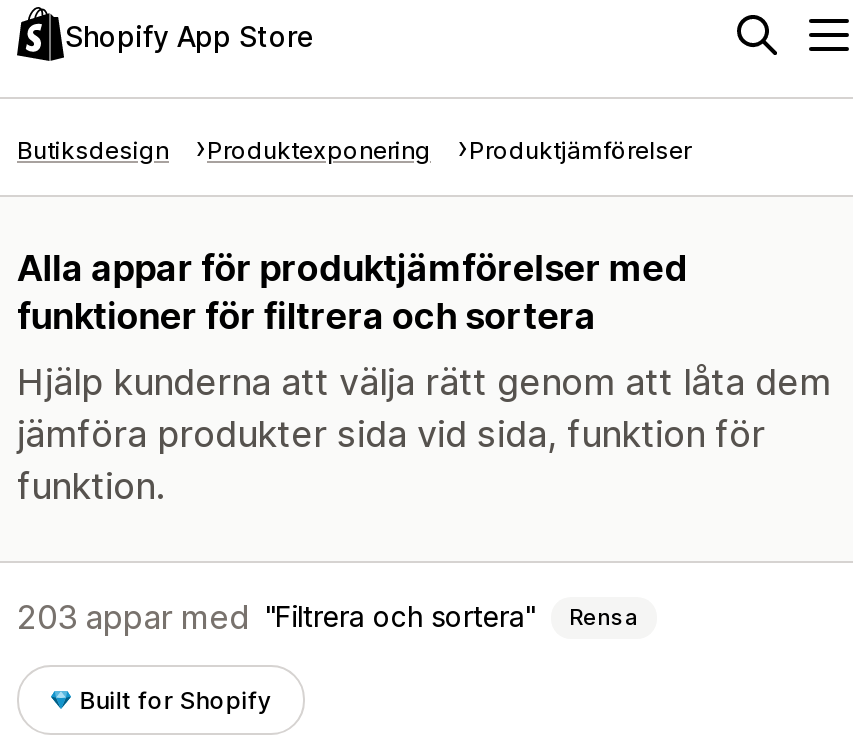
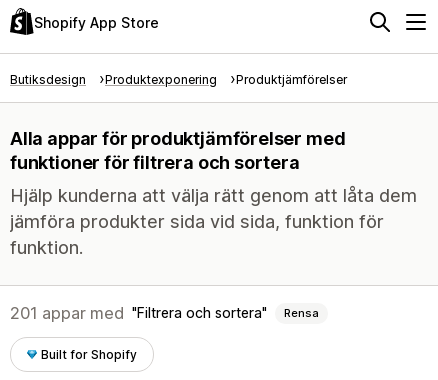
- 203 appar med Filtrera och sortera Rensa
+ 201 appar med Filtrera och sortera Rensa
